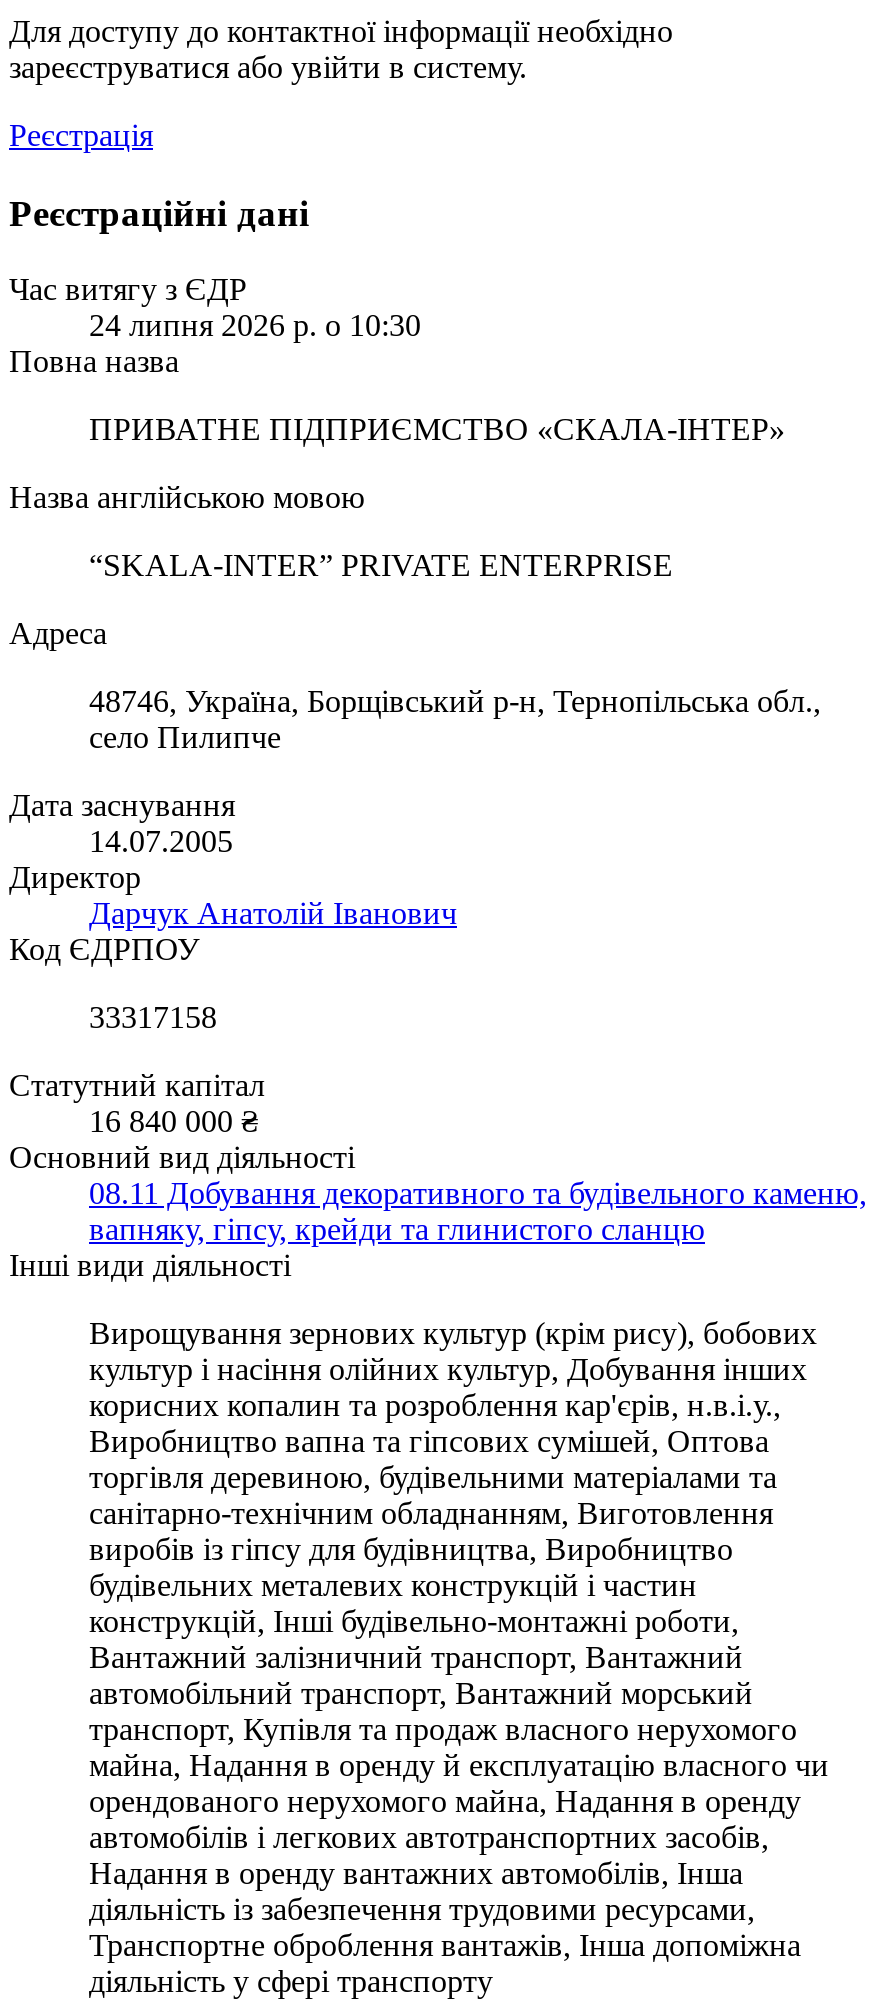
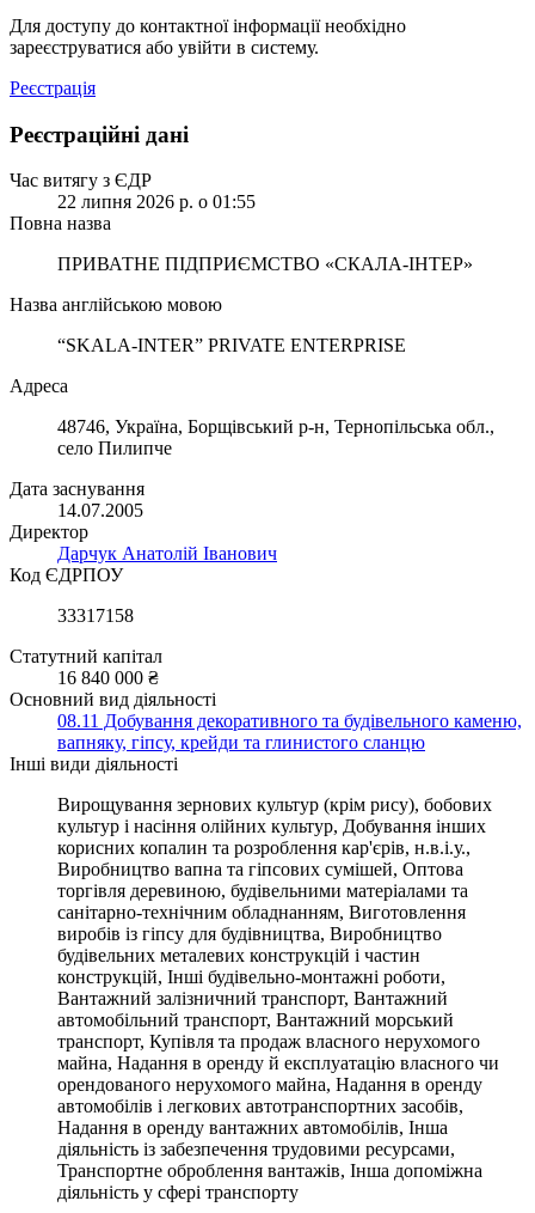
- 24 липня 2026 р. о 10:30
+ 22 липня 2026 р. о 01:55
